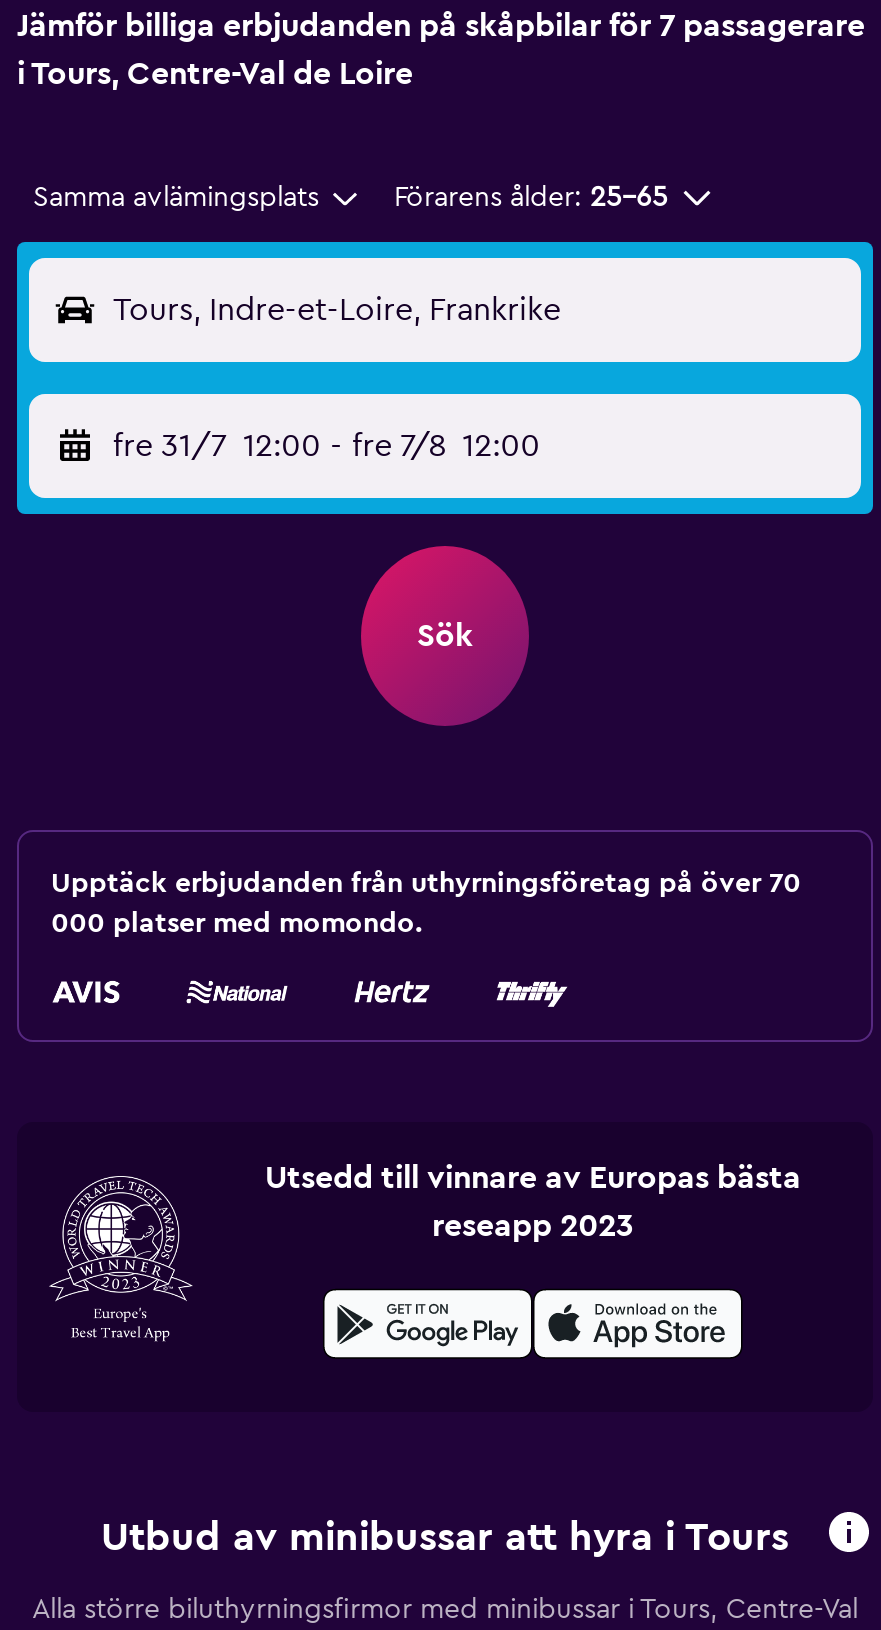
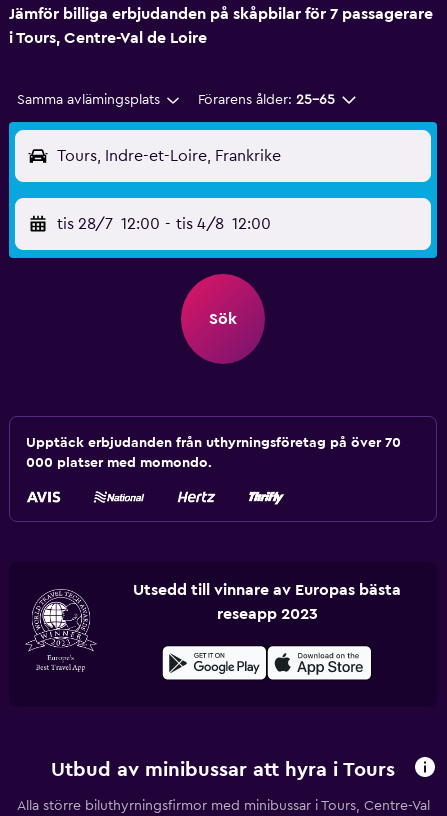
- fre 31/7 12:00 - fre 7/8 12:00
+ tis 28/7 12:00 - tis 4/8 12:00
